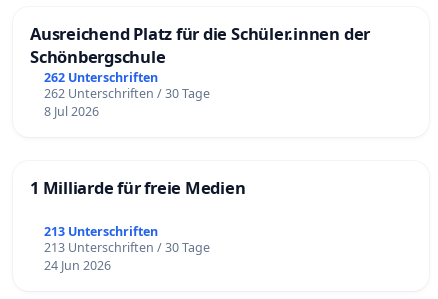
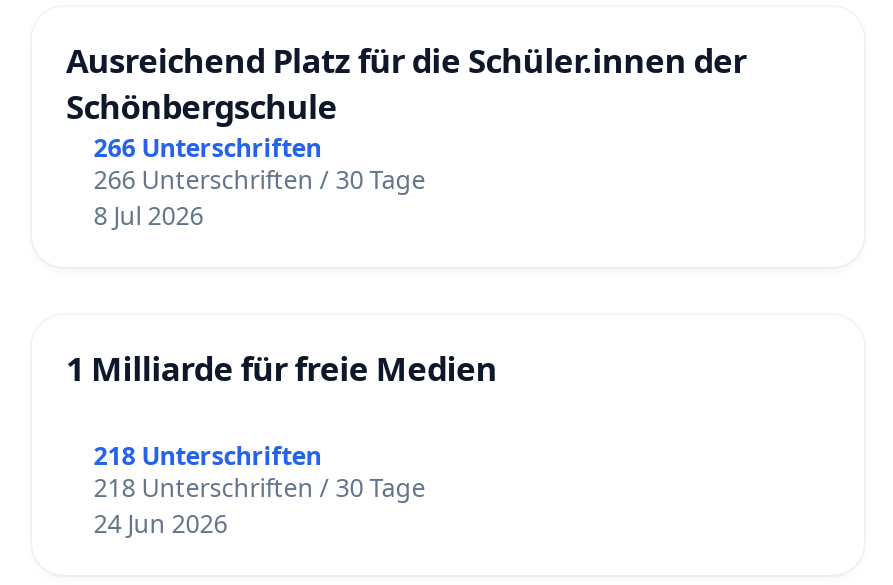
- 262 Unterschriften
+ 266 Unterschriften

- 262 Unterschriften / 30 Tage
+ 266 Unterschriften / 30 Tage

- 213 Unterschriften
+ 218 Unterschriften

- 213 Unterschriften / 30 Tage
+ 218 Unterschriften / 30 Tage
